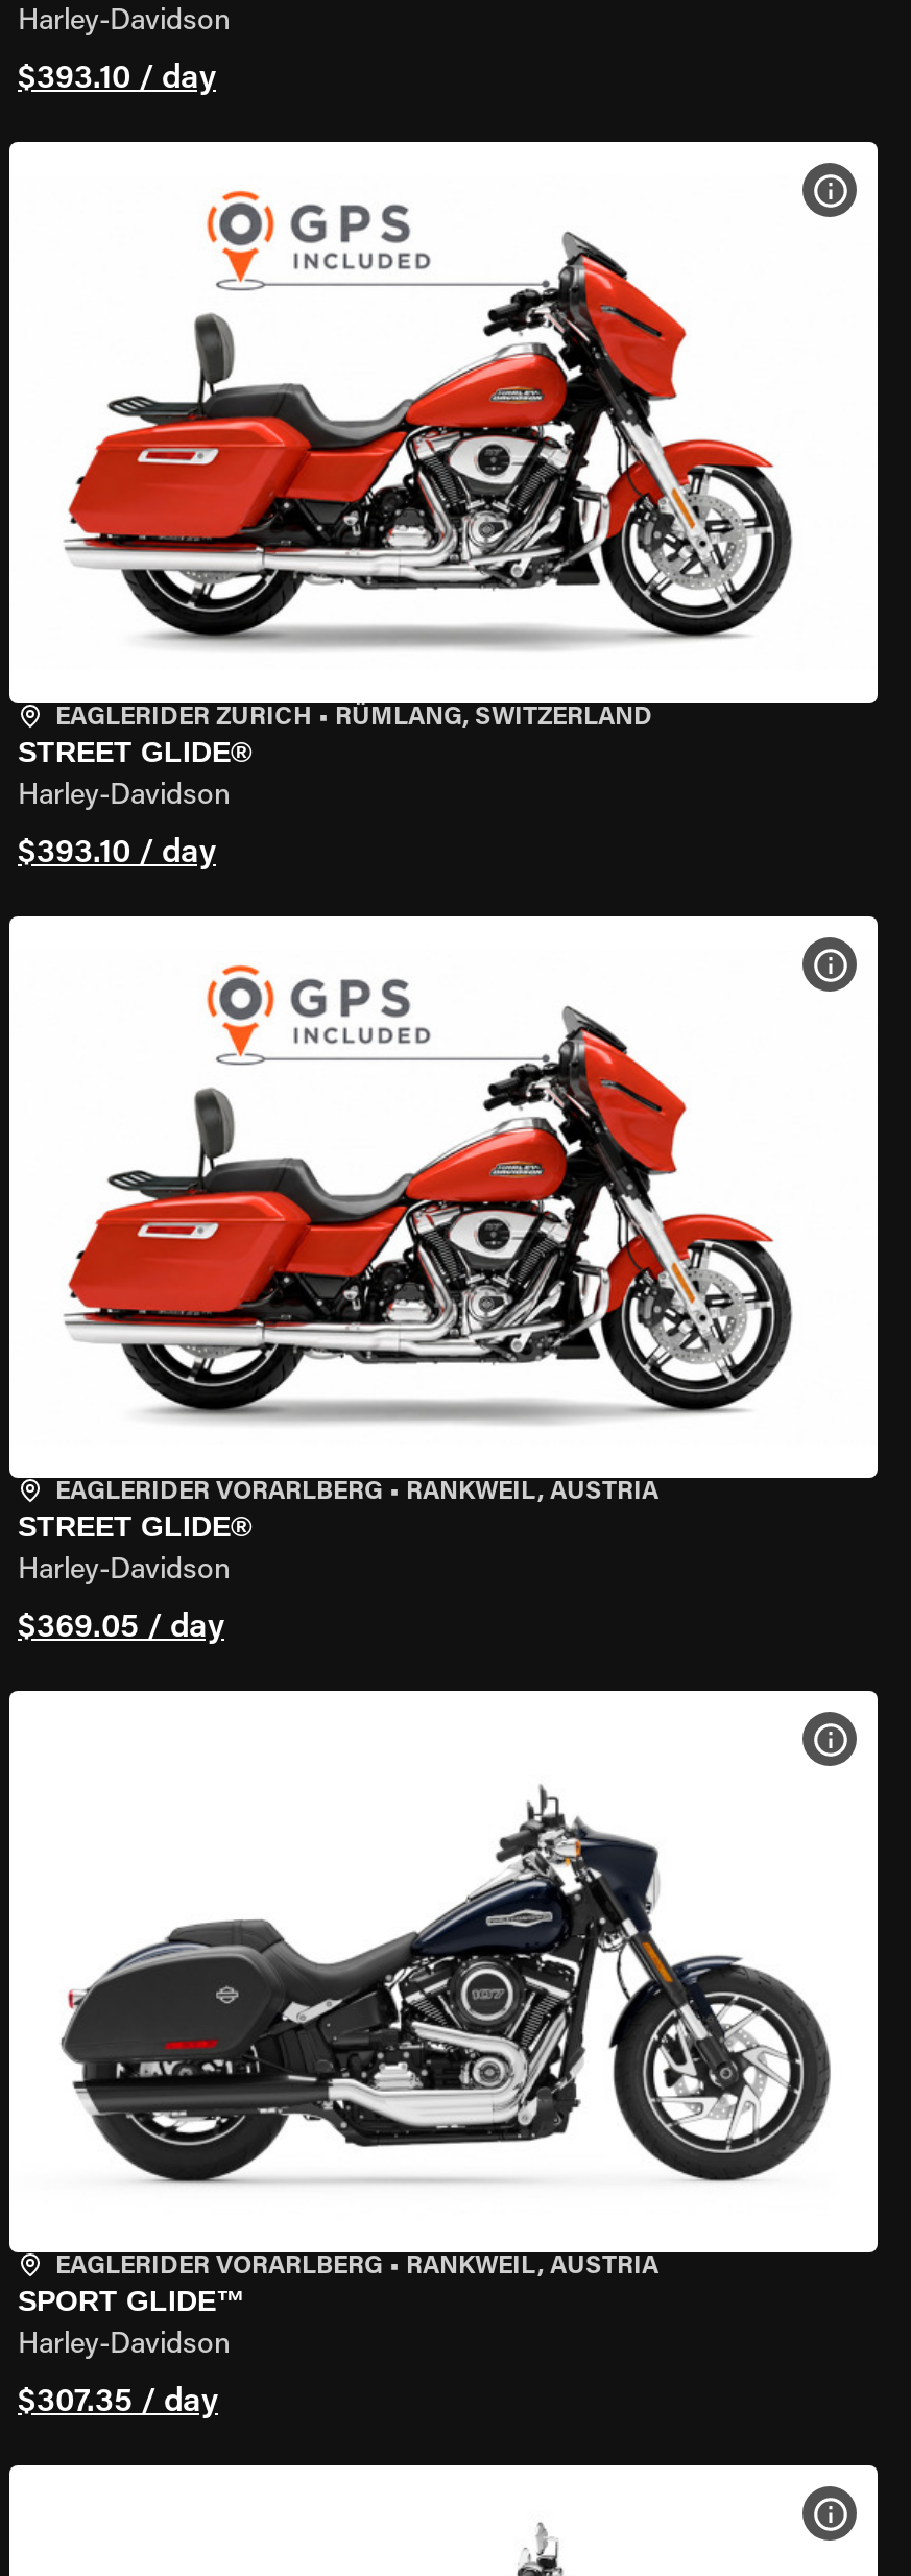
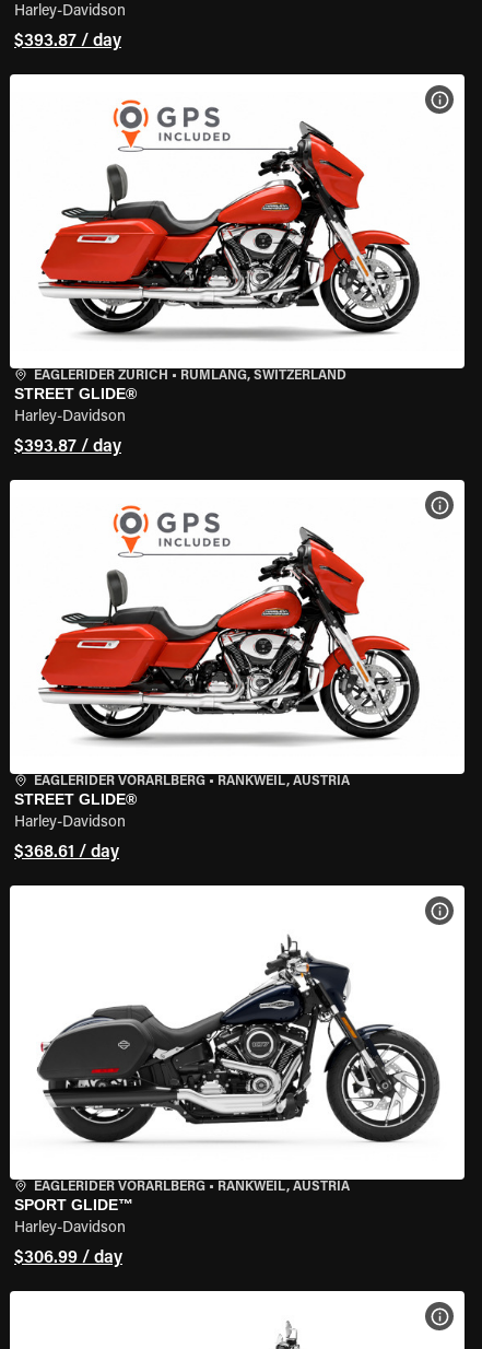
- $393.10 / day
+ $393.87 / day

- $393.10 / day
+ $393.87 / day

- $369.05 / day
+ $368.61 / day

- $307.35 / day
+ $306.99 / day
